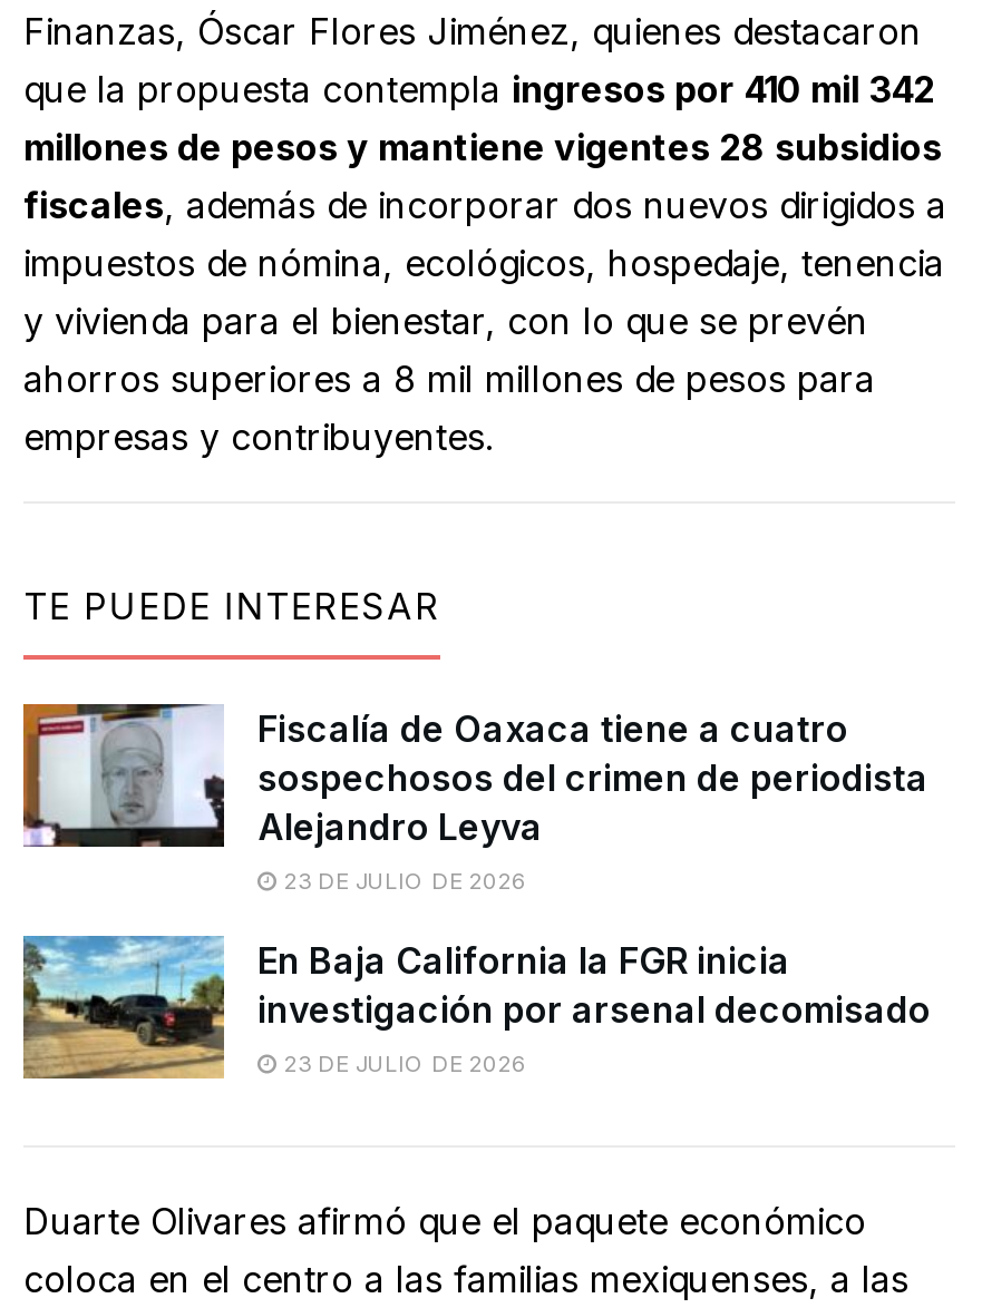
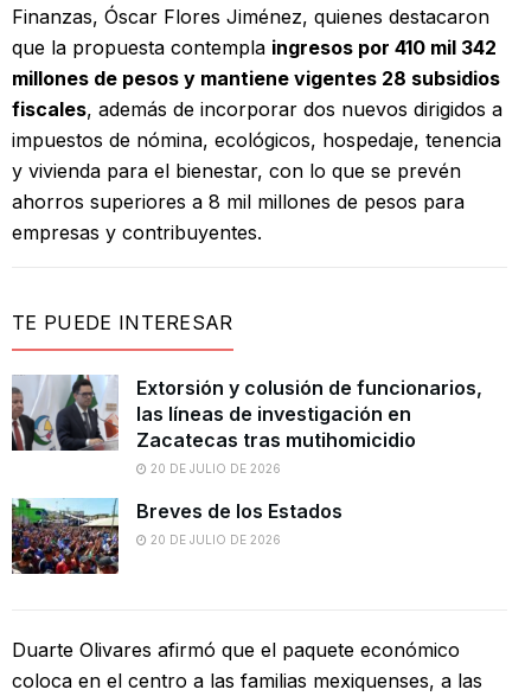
- [image]
- Fiscalía de Oaxaca tiene a cuatro
- sospechosos del crimen de periodista
- Alejandro Leyva
- 23 DE JULIO DE 2026
+ [image]
+ Extorsión y colusión de funcionarios,
+ las líneas de investigación en
+ Zacatecas tras mutihomicidio
+ 20 DE JULIO DE 2026

- [image]
- En Baja California la FGR inicia
- investigación por arsenal decomisado
- 23 DE JULIO DE 2026
+ [image]
+ Breves de los Estados
+ 20 DE JULIO DE 2026
